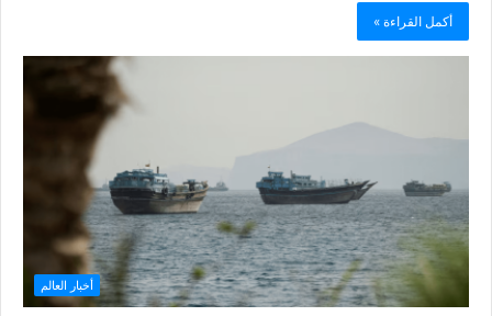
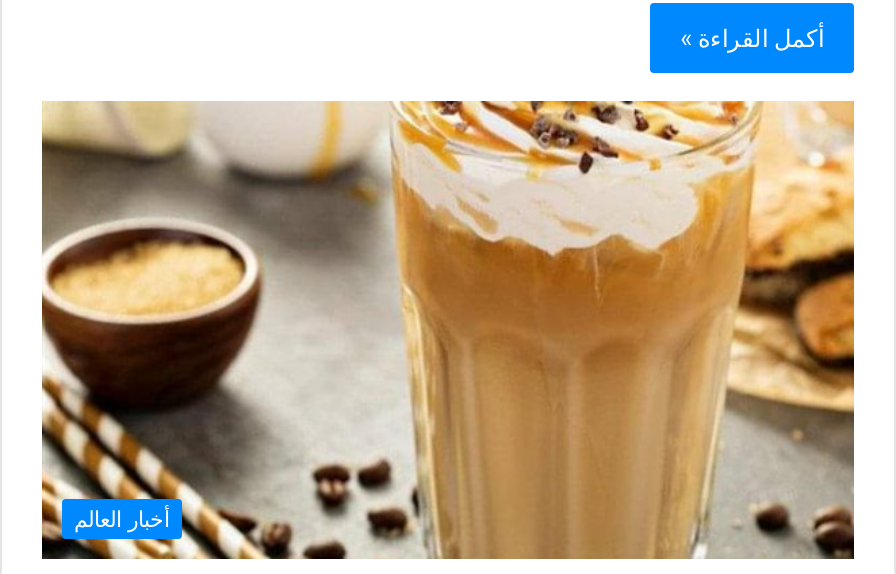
- [image]
+ [image]
